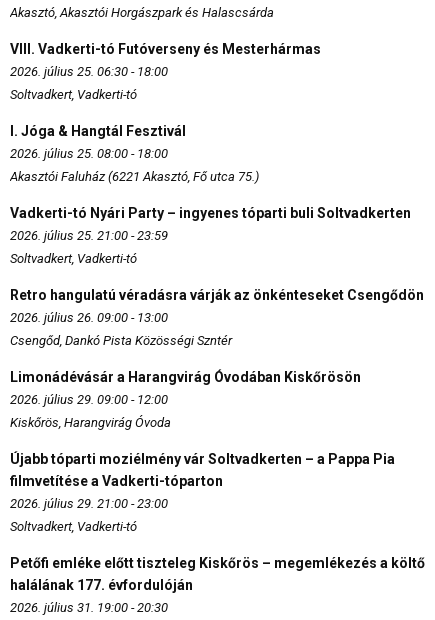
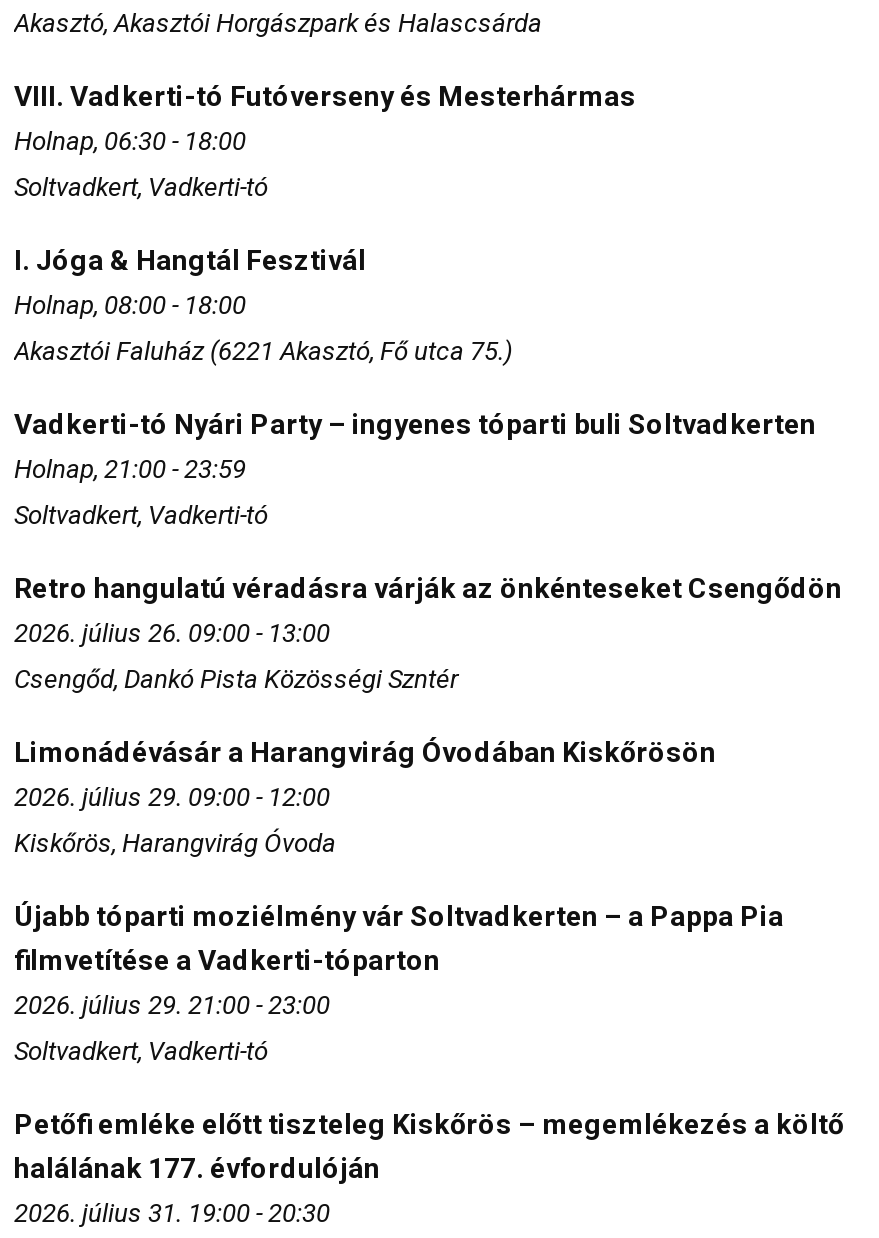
- 2026. július 25. 06:30 - 18:00
+ Holnap, 06:30 - 18:00

- 2026. július 25. 08:00 - 18:00
+ Holnap, 08:00 - 18:00

- 2026. július 25. 21:00 - 23:59
+ Holnap, 21:00 - 23:59
